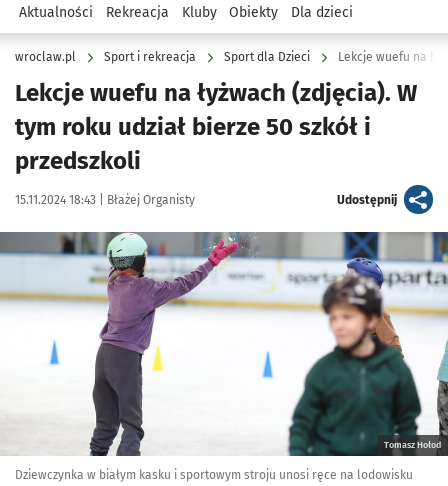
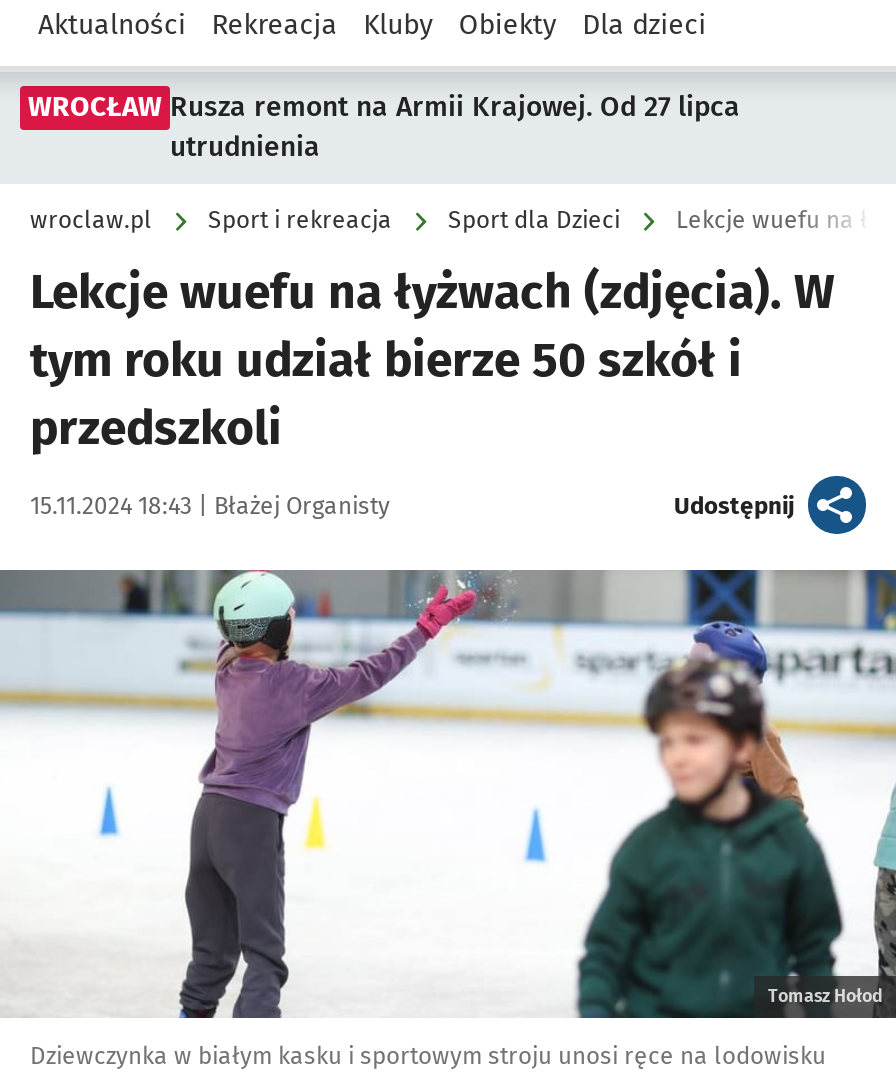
+ WROCŁAW Rusza remont na Armii Krajowej. Od 27 lipca
+ utrudnienia
